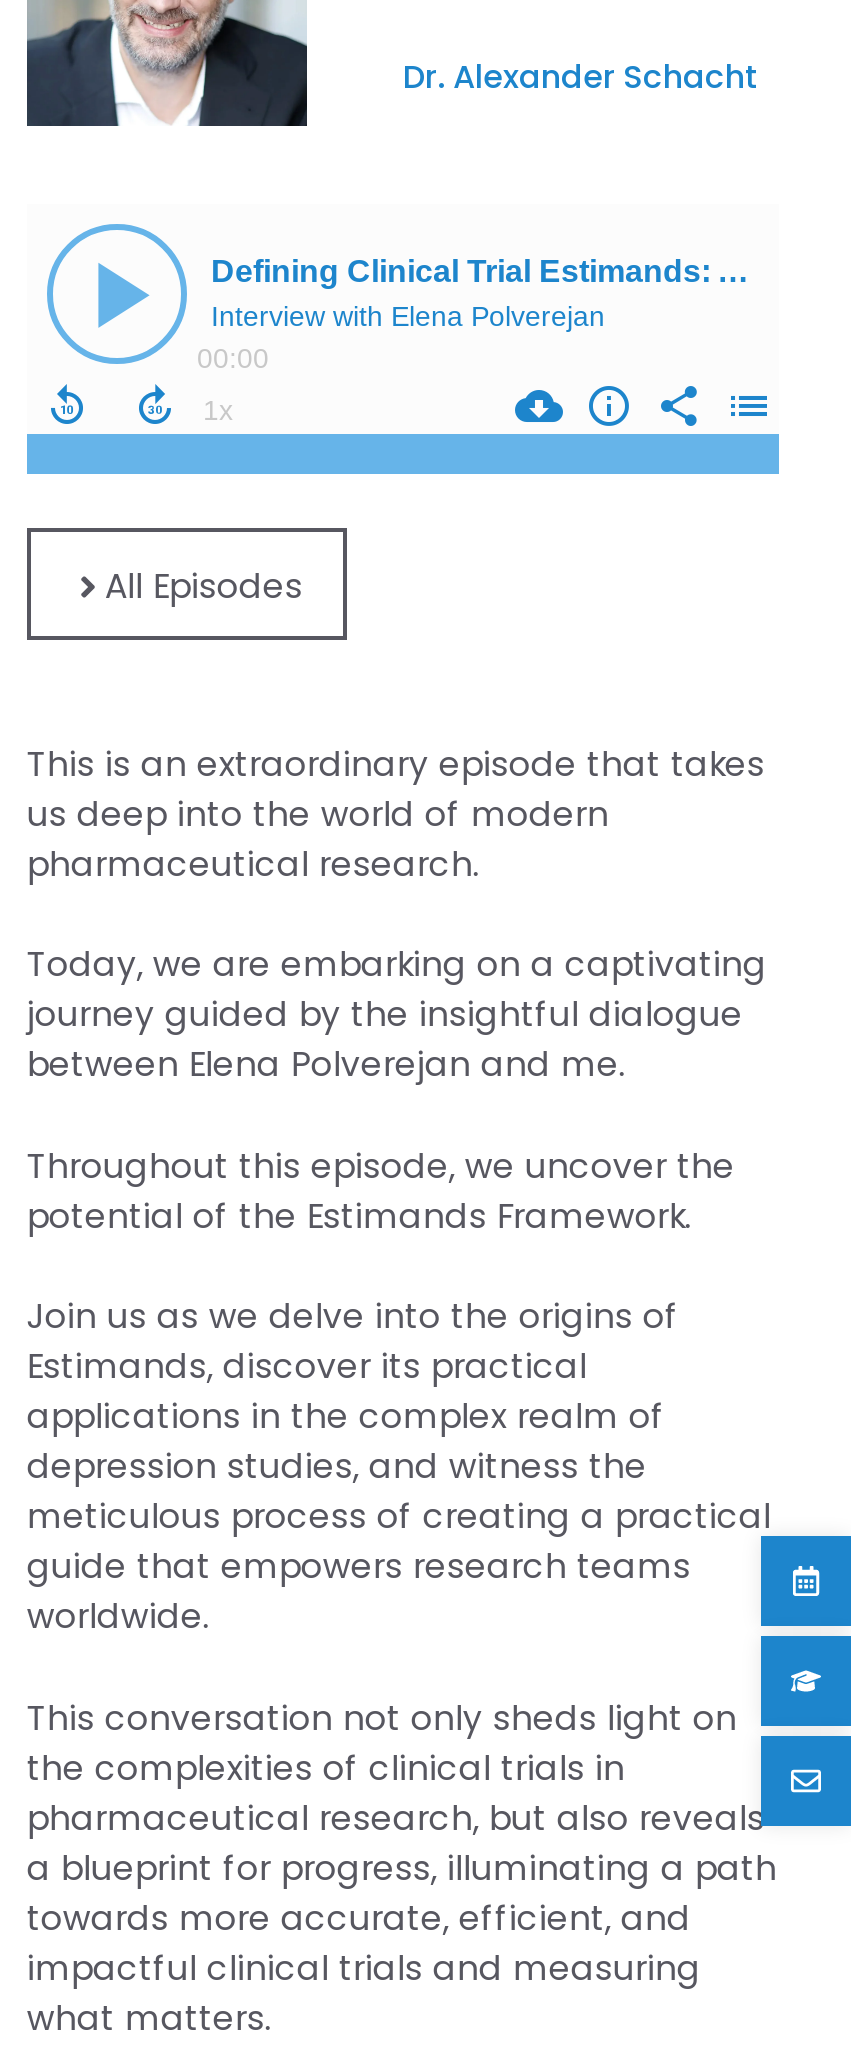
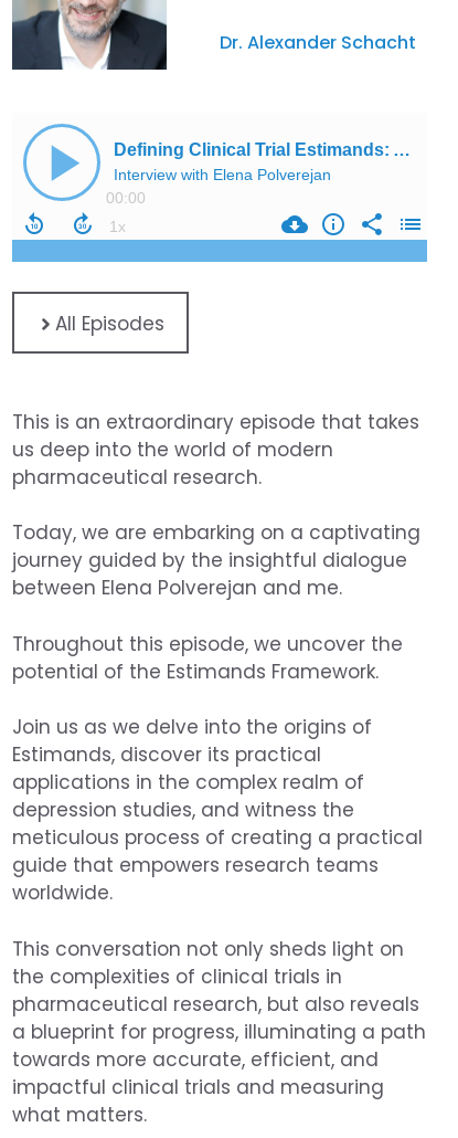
- [image]
